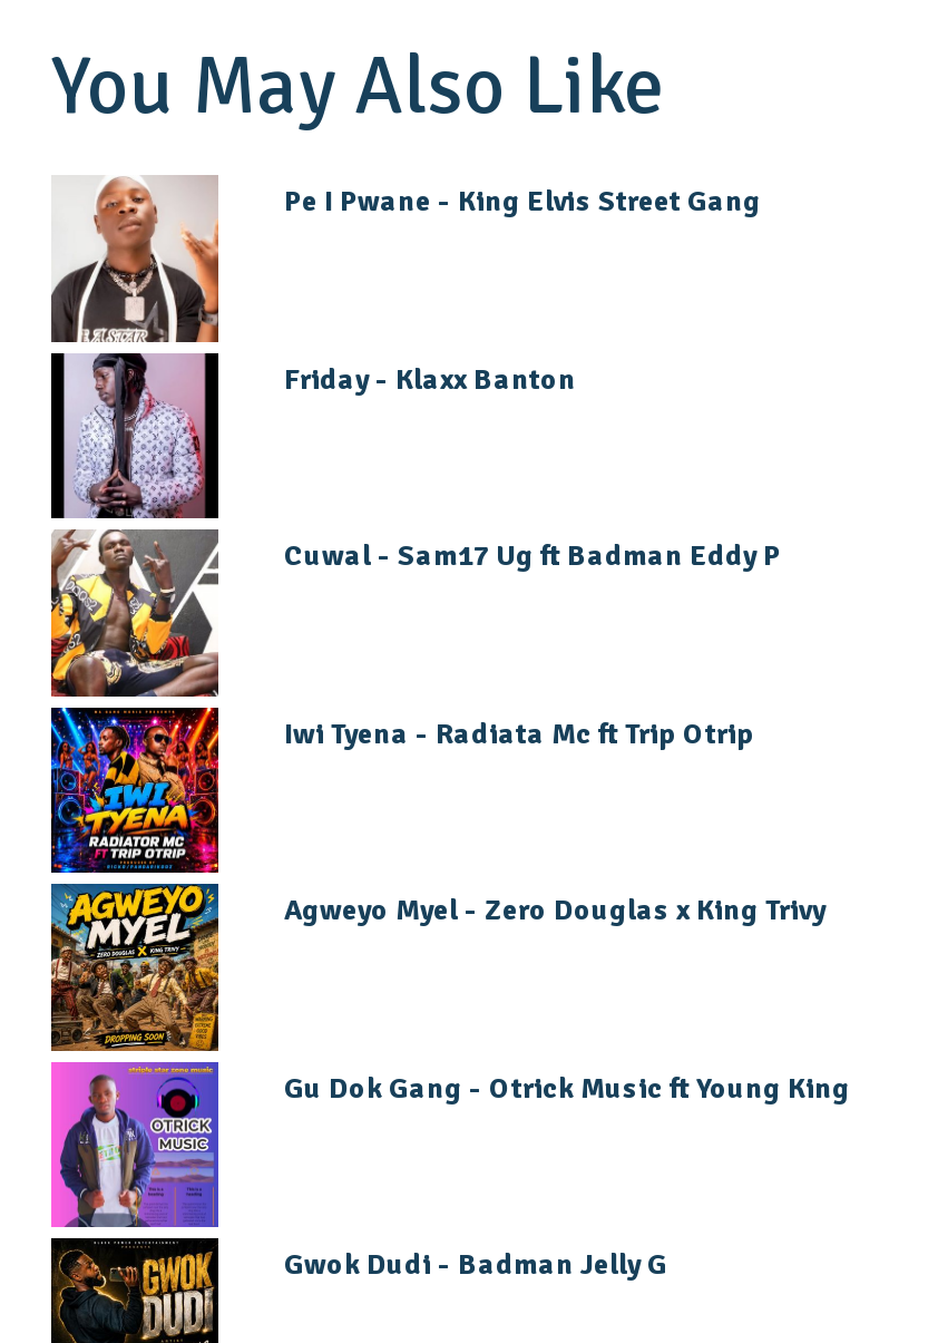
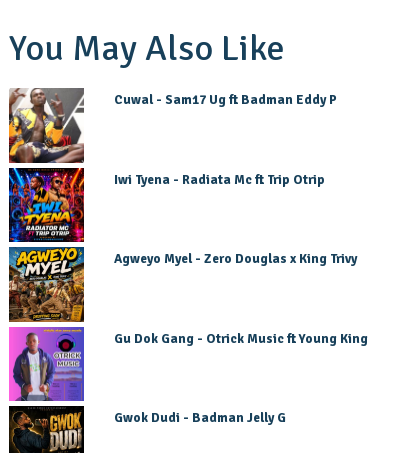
- [image]
- Pe I Pwane - King Elvis Street Gang

- Friday - Klaxx Banton
